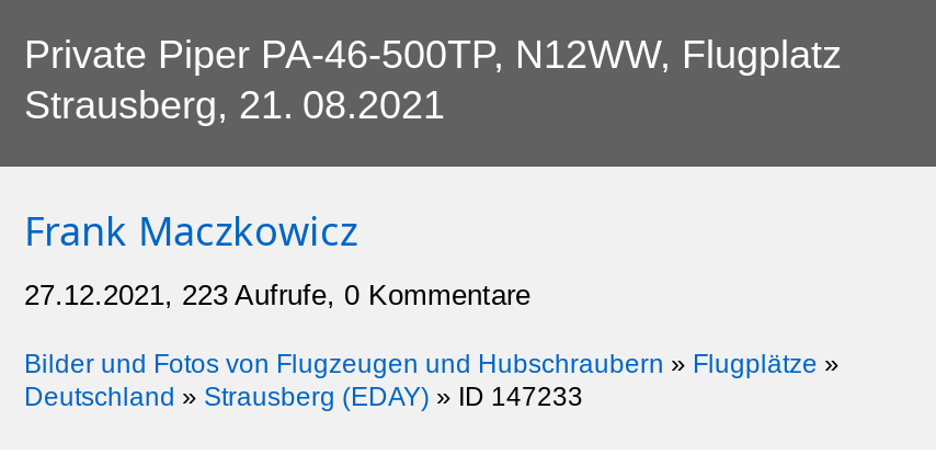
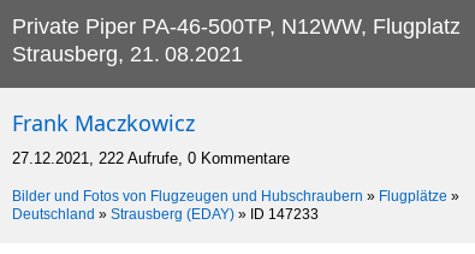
- 27.12.2021, 223 Aufrufe, 0 Kommentare
+ 27.12.2021, 222 Aufrufe, 0 Kommentare
